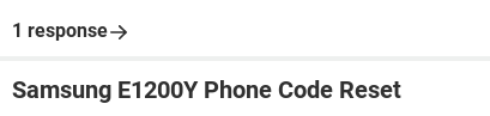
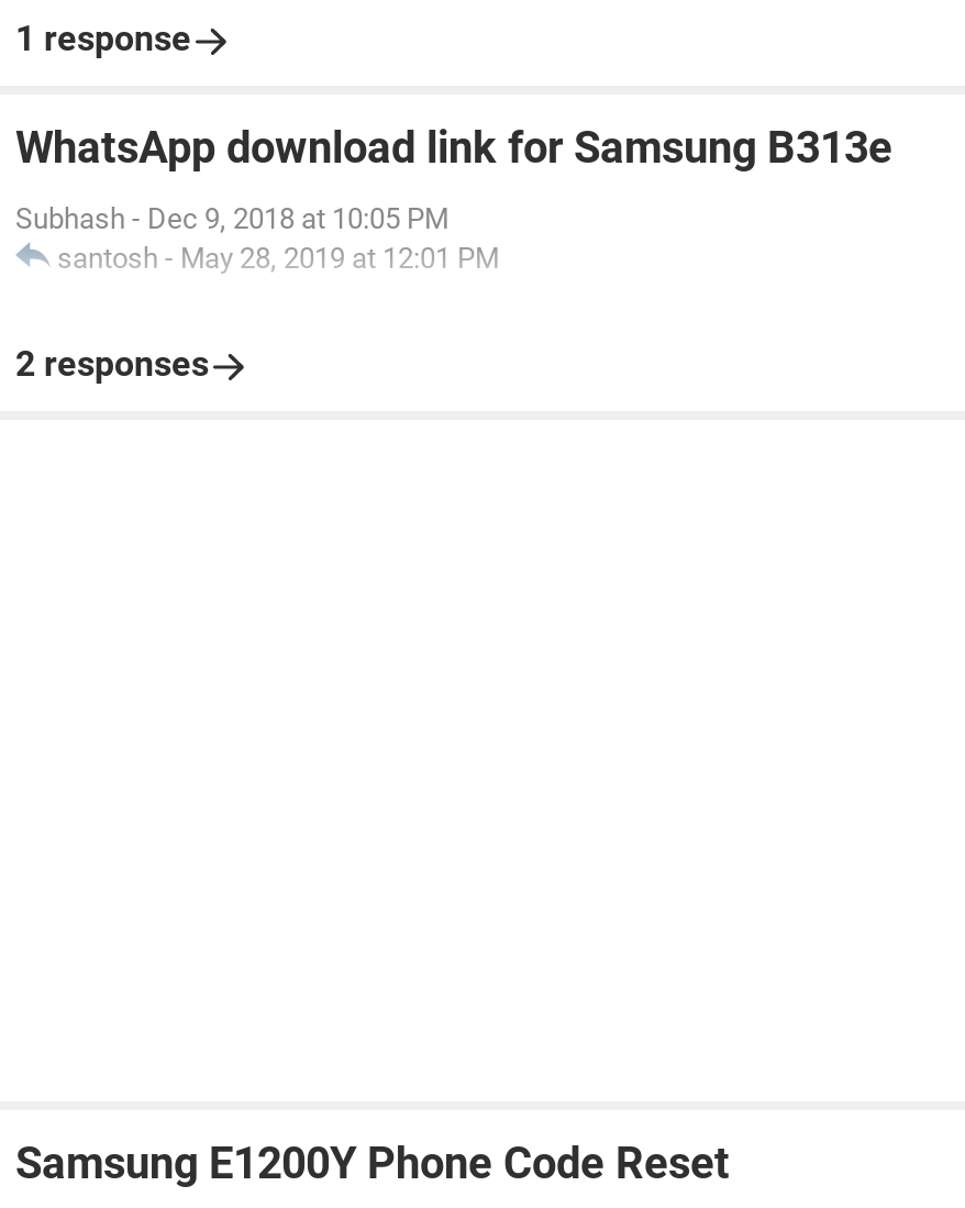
+ WhatsApp download link for Samsung B313e
+ Subhash - Dec 9, 2018 at 10:05 PM
+ santosh - May 28, 2019 at 12:01 PM
+ 2 responses
